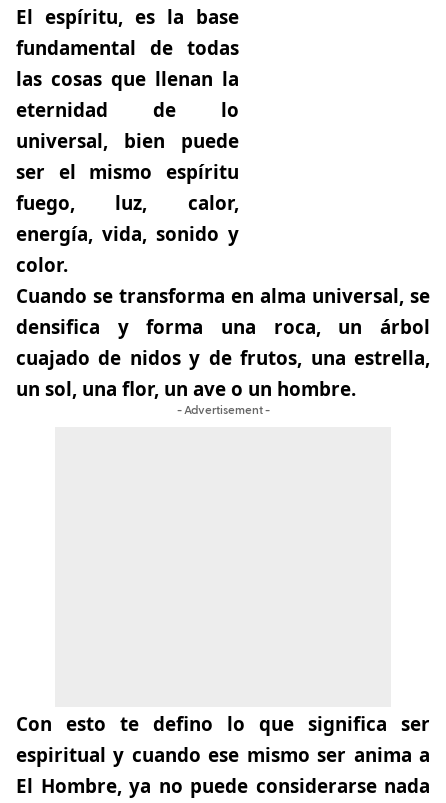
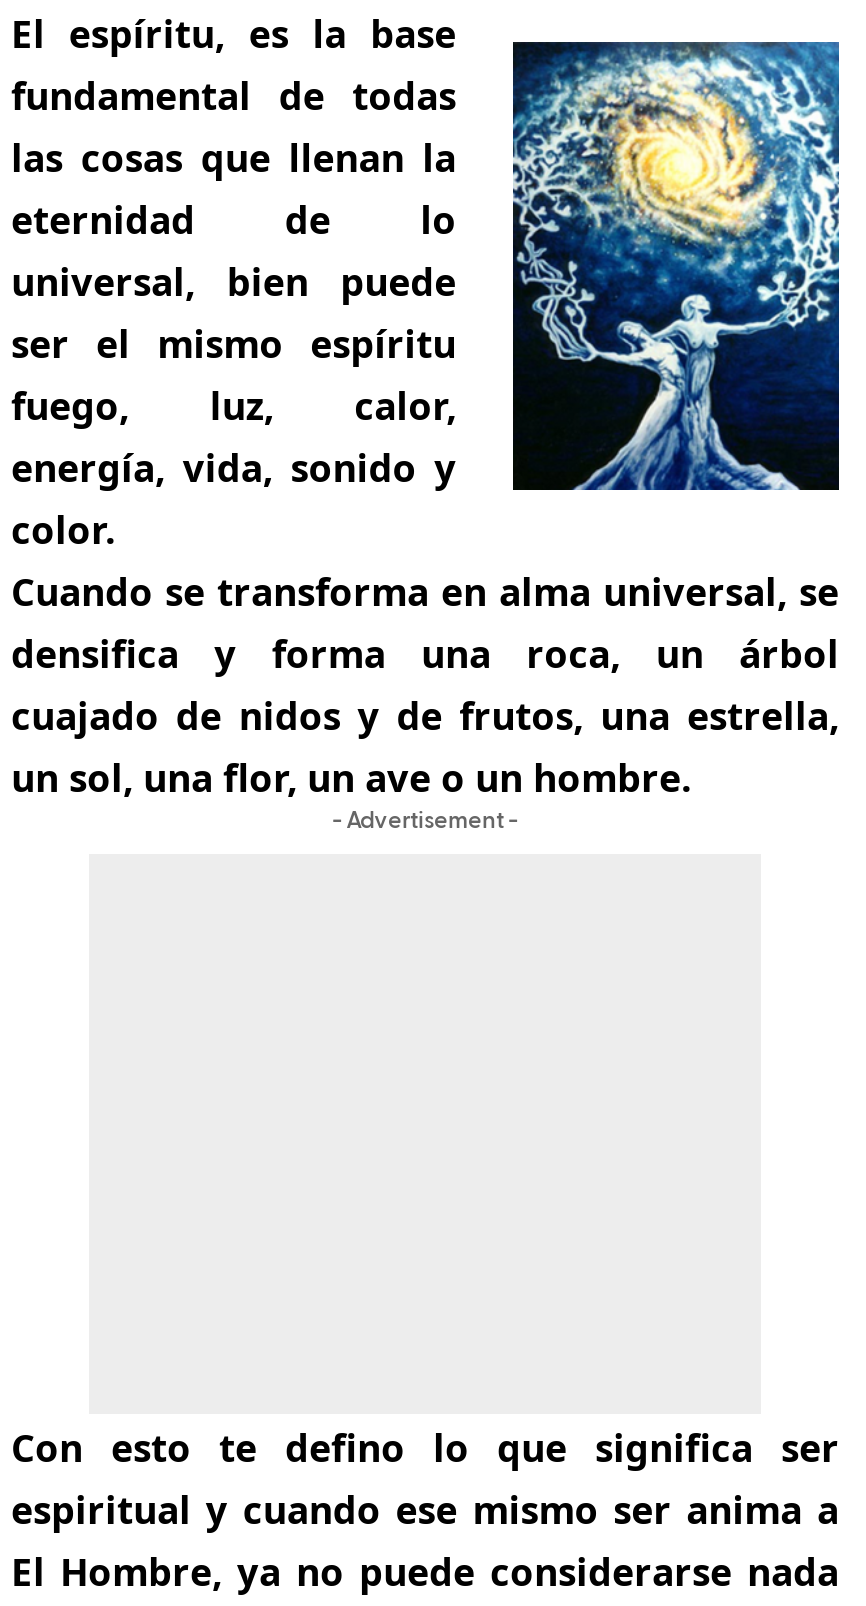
+ [image]
